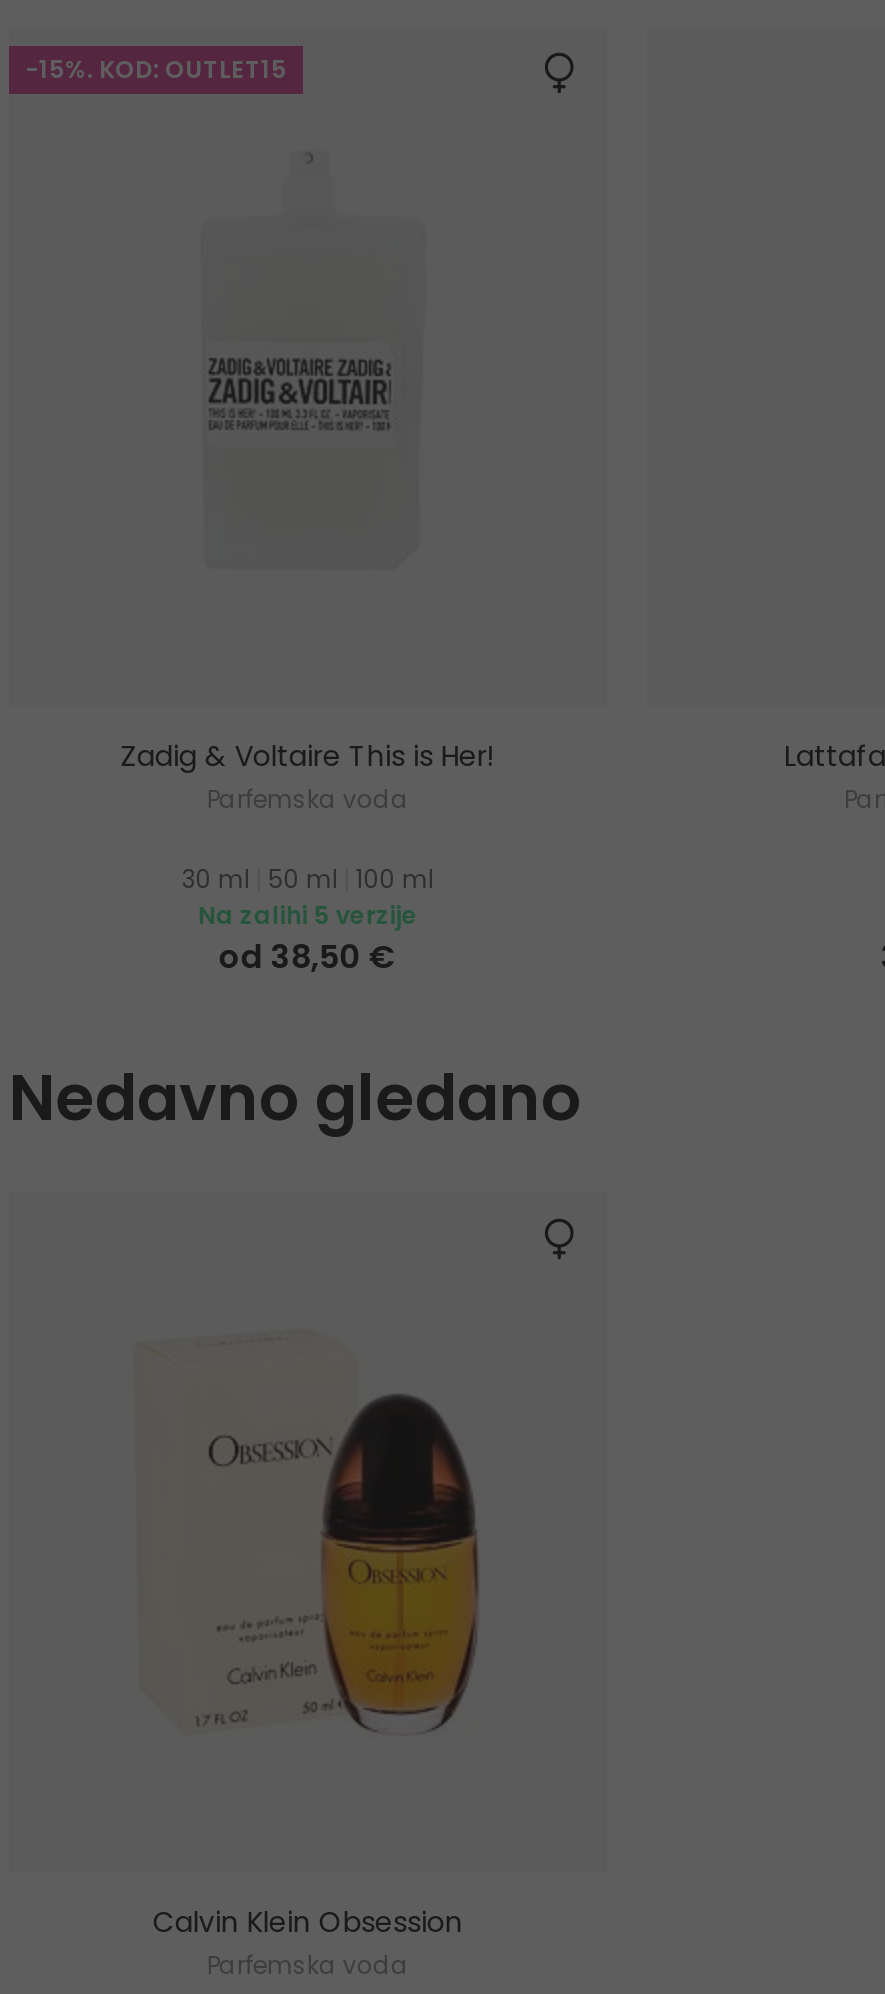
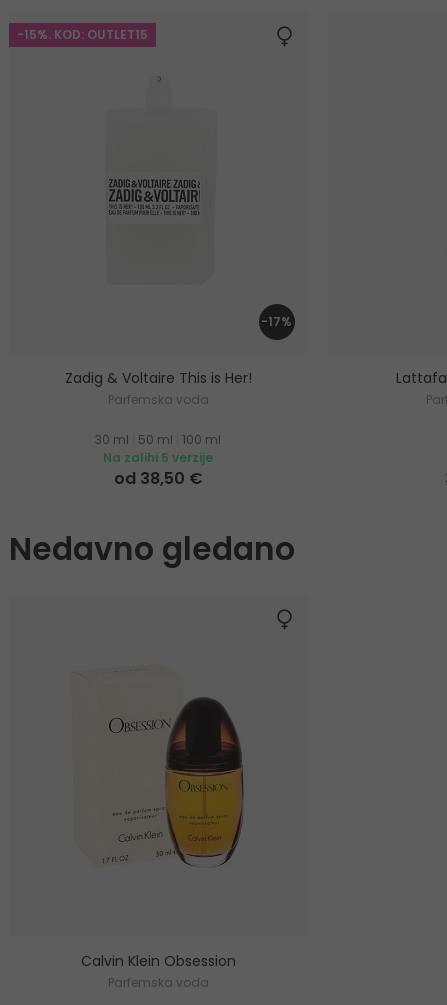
+ -17%
